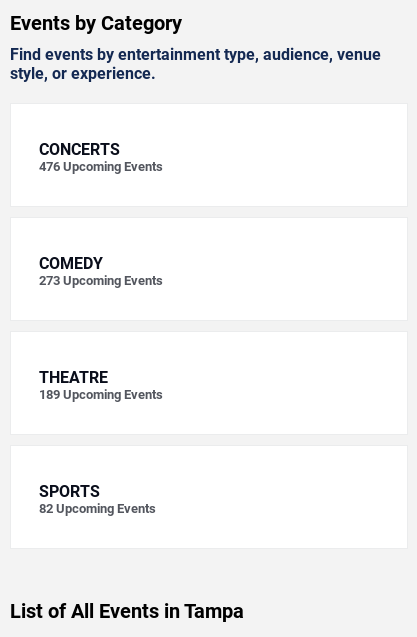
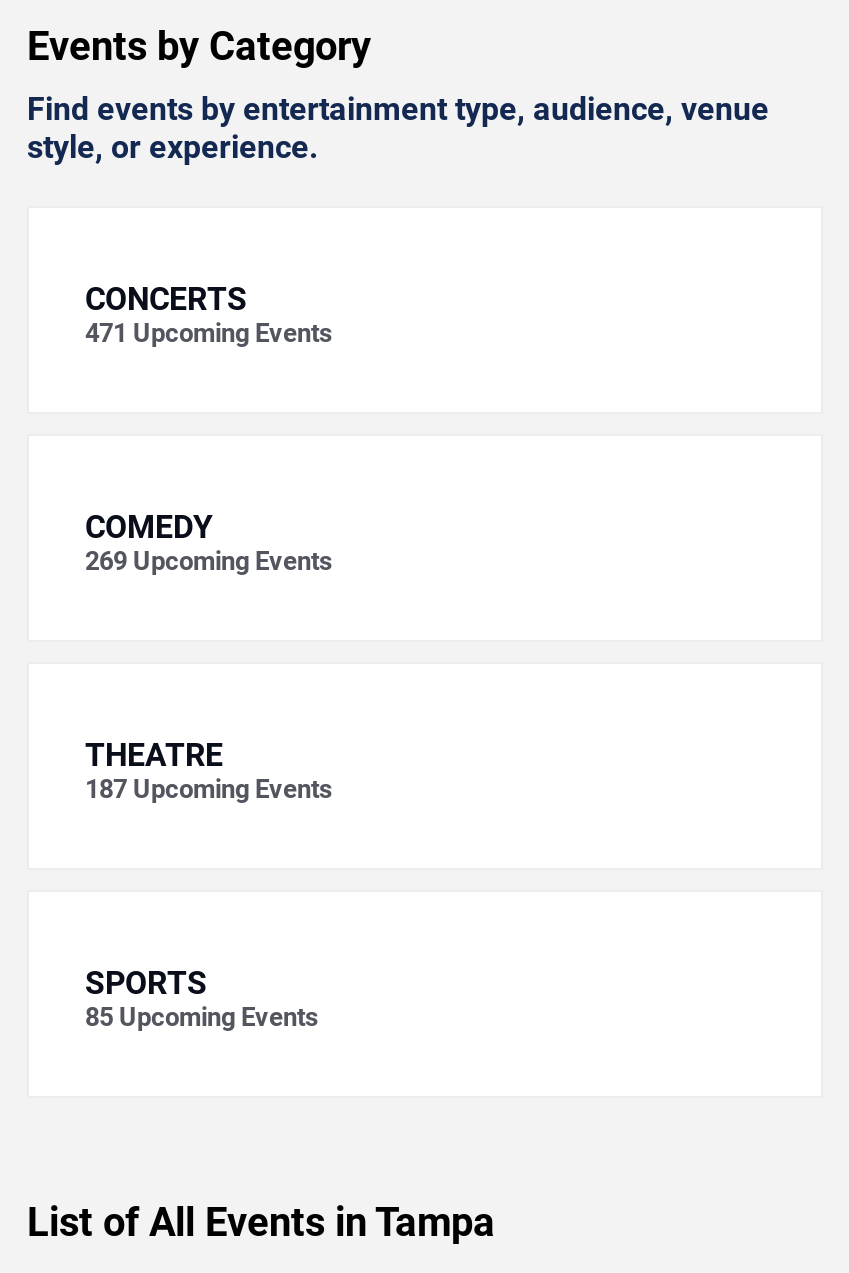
- 476 Upcoming Events
+ 471 Upcoming Events

- 273 Upcoming Events
+ 269 Upcoming Events

- 189 Upcoming Events
+ 187 Upcoming Events

- 82 Upcoming Events
+ 85 Upcoming Events
